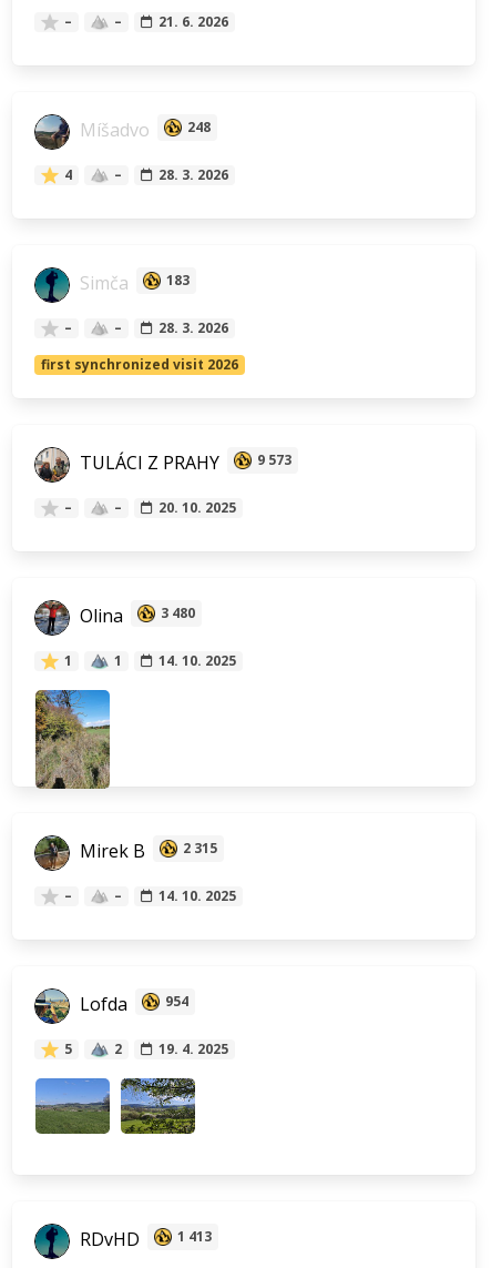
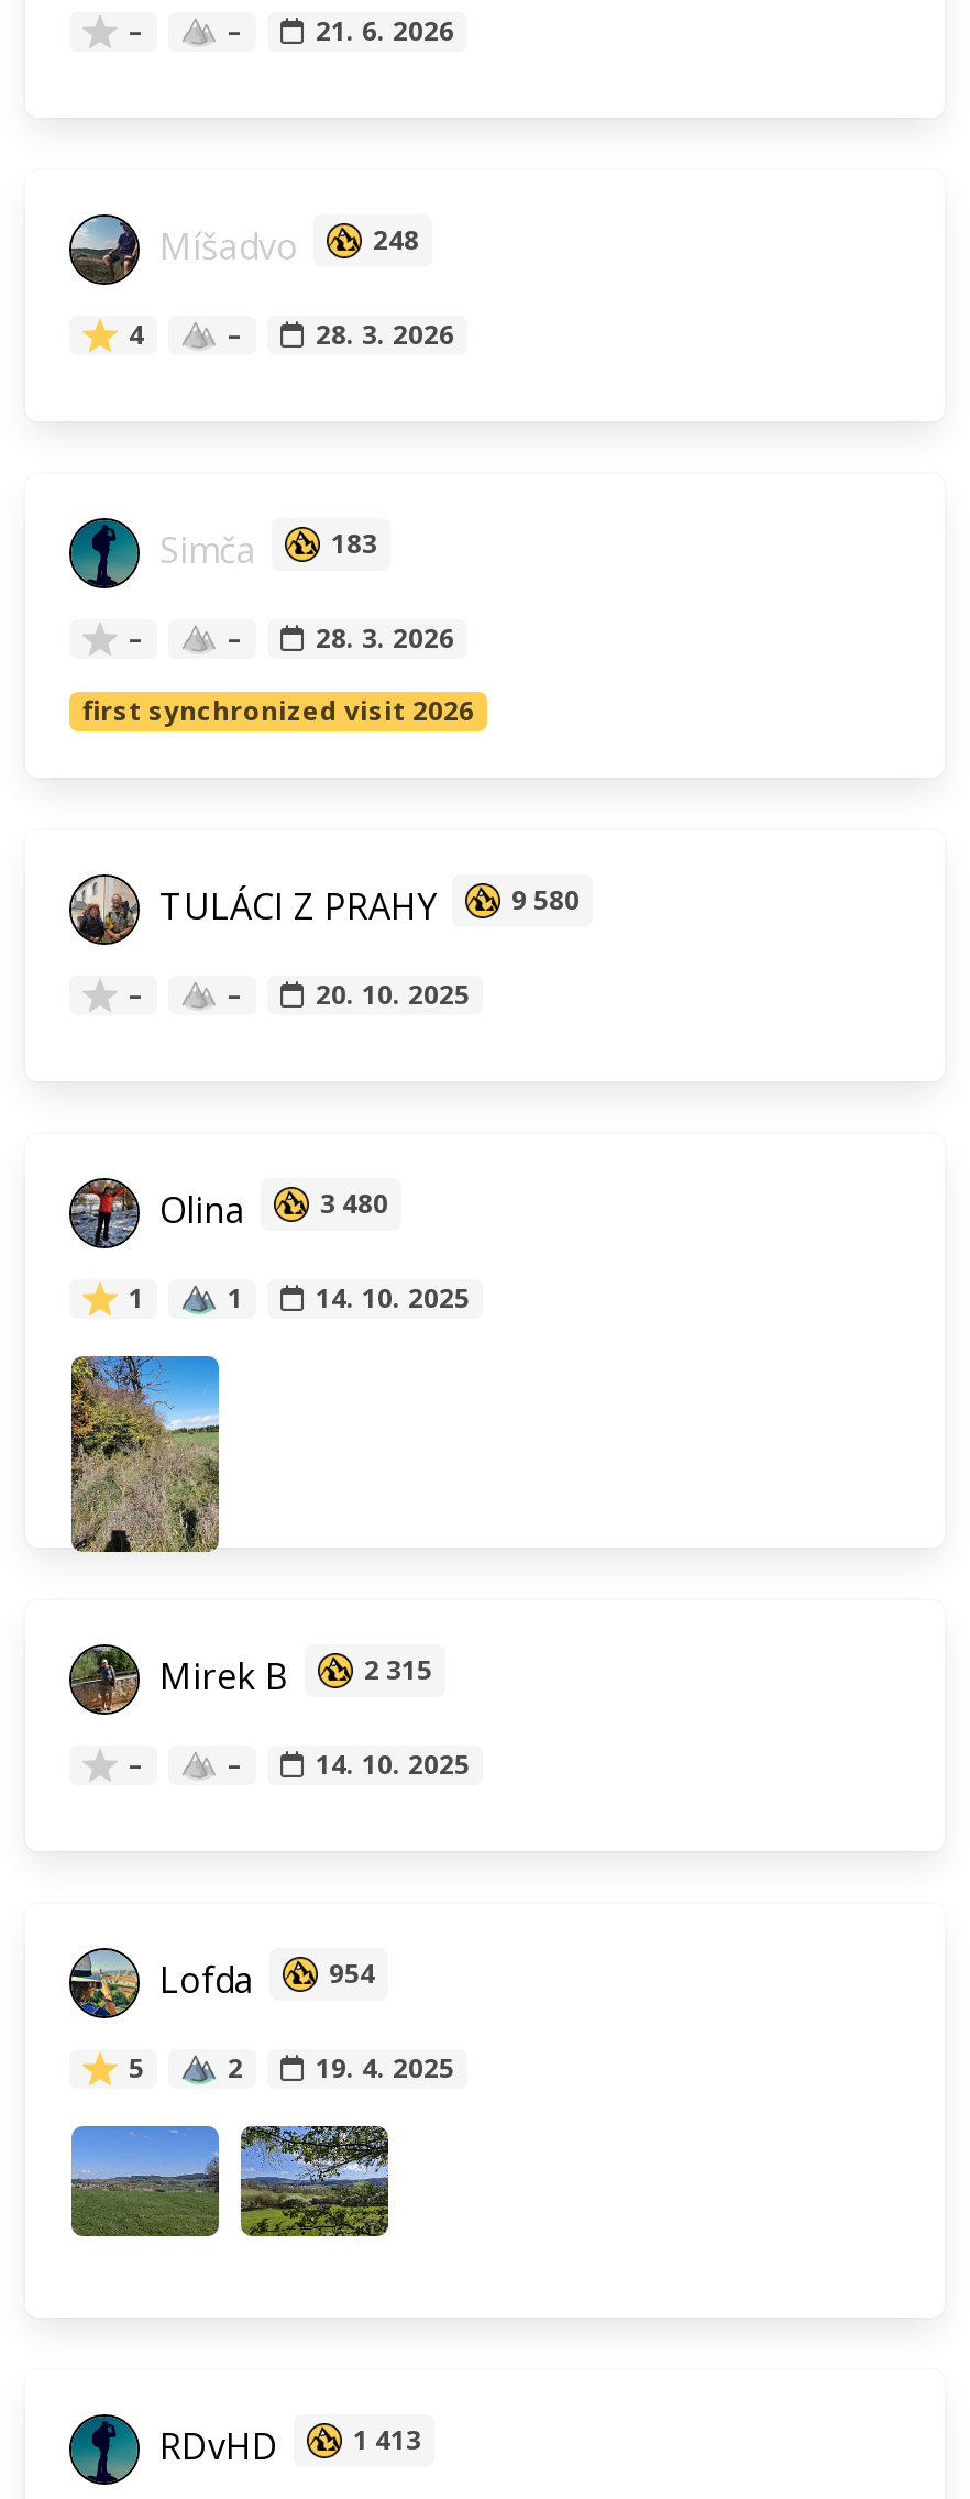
- TULÁCI Z PRAHY 9 573
+ TULÁCI Z PRAHY 9 580
